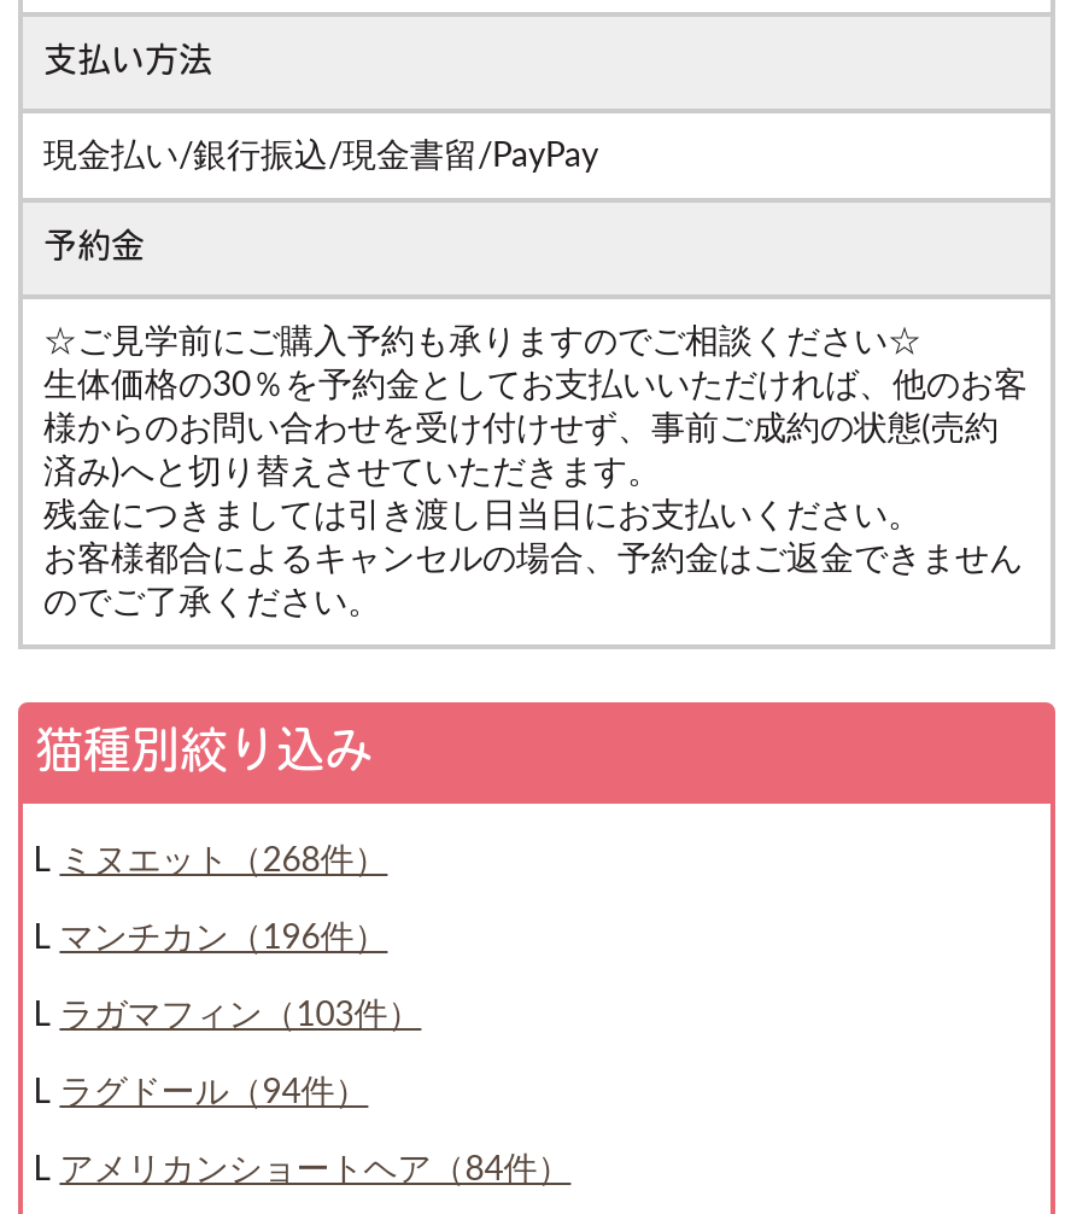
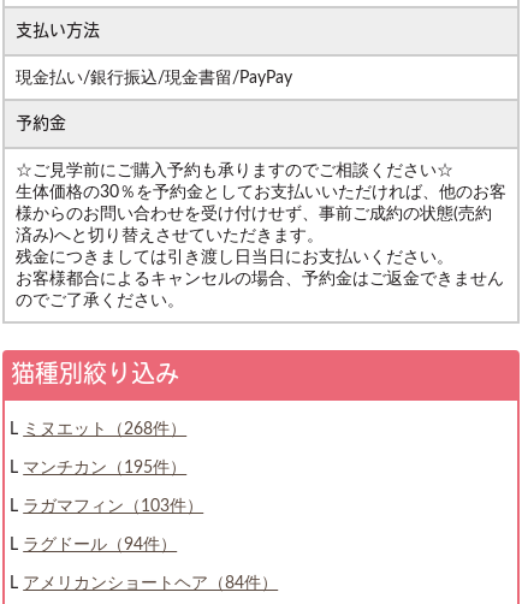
- マンチカン（196件）
+ マンチカン（195件）
